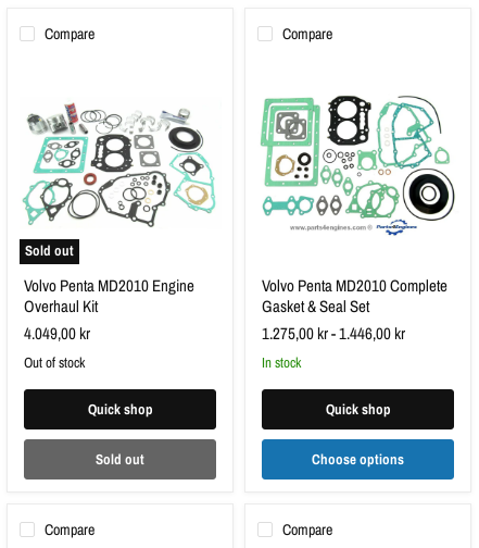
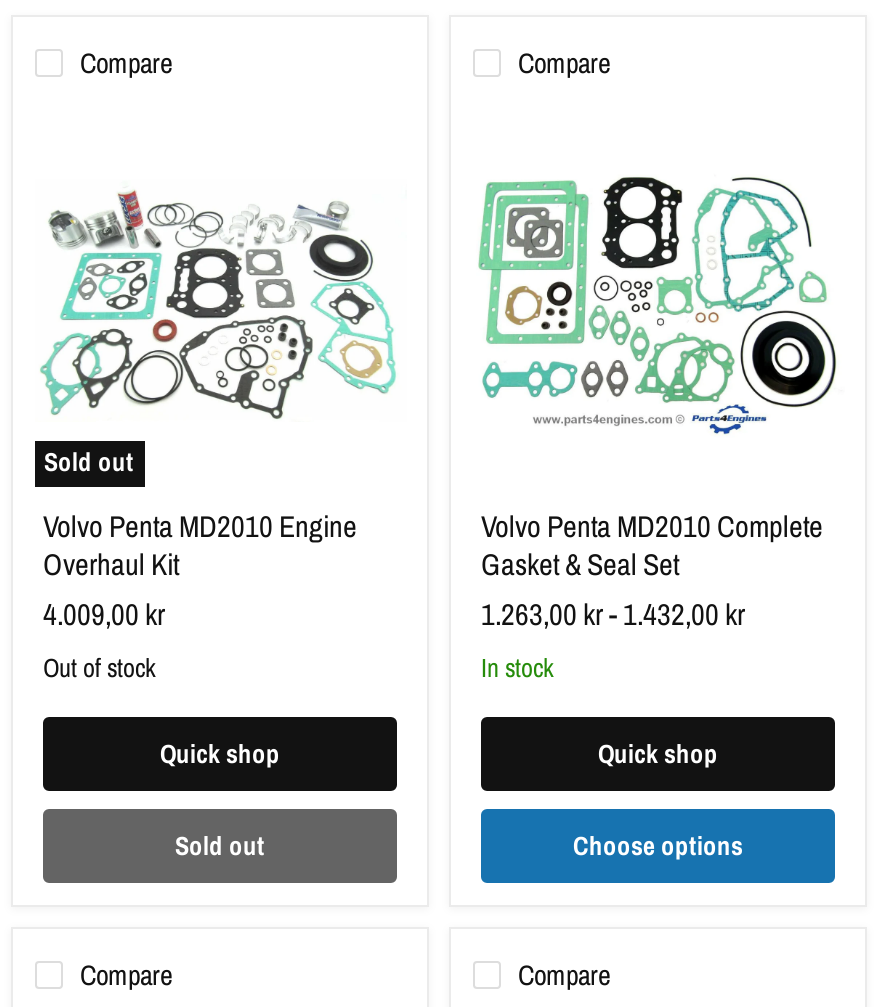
- 4.049,00 kr
+ 4.009,00 kr

- 1.275,00 kr-1.446,00 kr
+ 1.263,00 kr-1.432,00 kr
